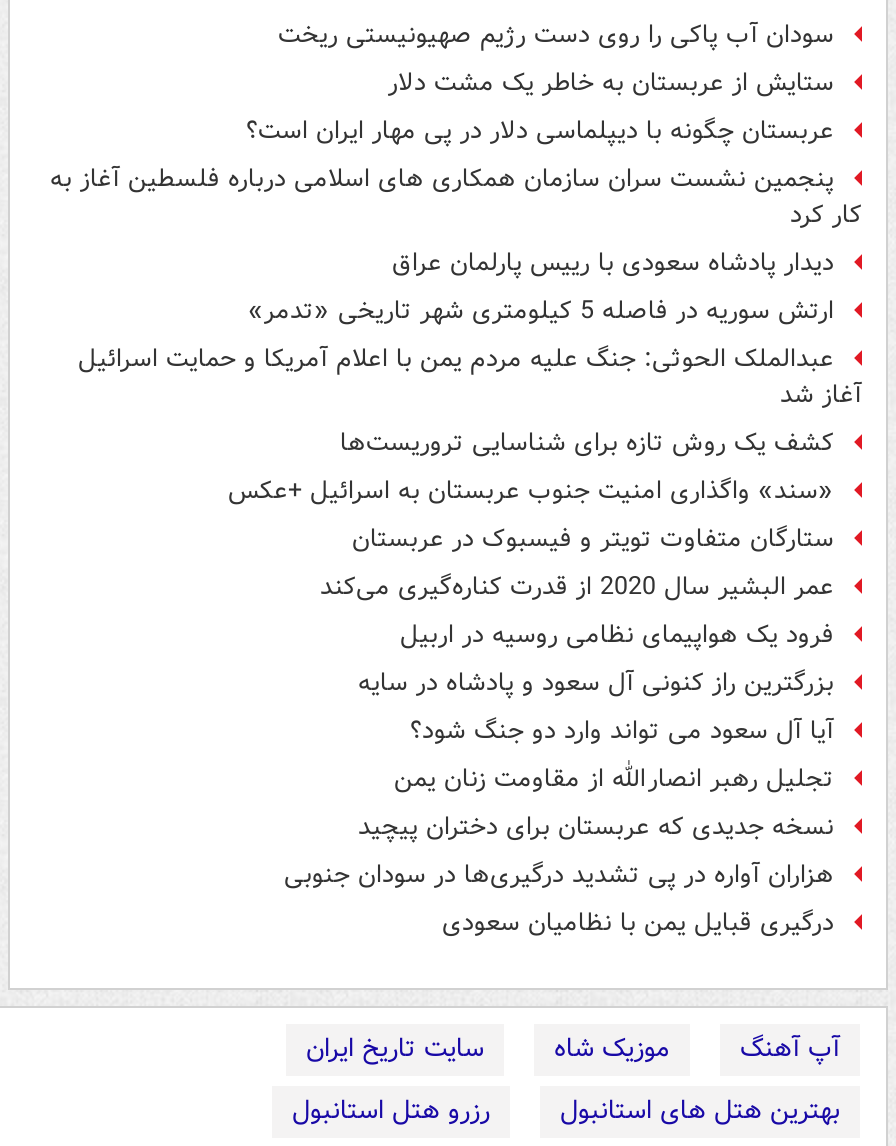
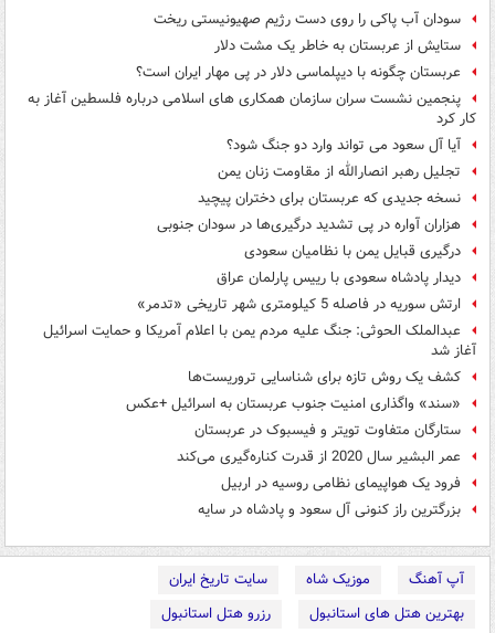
moved down: دیدار پادشاه سعودی با رییس پارلمان عراق | عبدالملک الحوثی: جنگ علیه مردم یمن با اعلام آمریکا و حمایت اسرائیل | آغاز شد | کشف یک روش تازه برای شناسایی تروریست‌ها | «سند» واگذاری امنیت جنوب عربستان به اسرائیل +عکس | ستارگان متفاوت تویتر و فیسبوک در عربستان | فرود یک هواپیمای نظامی روسیه در اربیل | بزرگترین راز کنونی آل سعود و پادشاه در سایه

moved up: آیا آل سعود می تواند وارد دو جنگ شود؟ | تجلیل رهبر انصارالله از مقاومت زنان یمن | نسخه جدیدی که عربستان برای دختران پیچید | هزاران آواره در پی تشدید درگیری‌ها در سودان جنوبی | درگیری قبایل یمن با نظامیان سعودی
